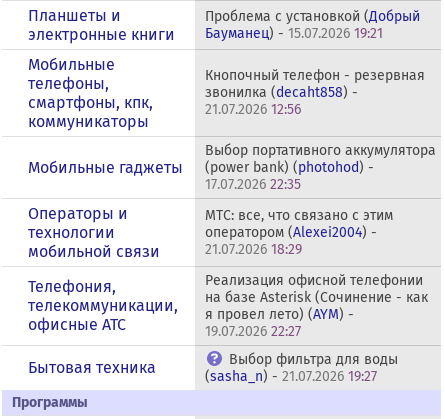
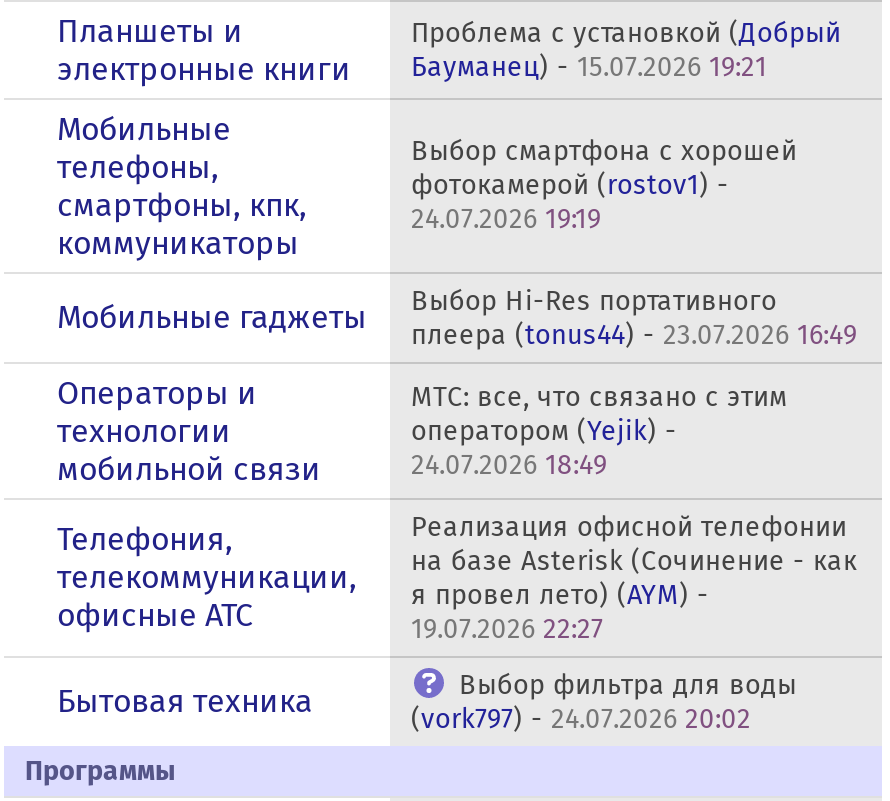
- Кнопочный телефон - резервная
- звонилка (decaht858) -
- 21.07.2026 12:56
+ Выбор смартфона с хорошей
+ фотокамерой (rostov1) -
+ 24.07.2026 19:19

- Выбор портативного аккумулятора
- (power bank) (photohod) -
- 17.07.2026 22:35
+ Выбор Hi-Res портативного
+ плеера (tonus44) - 23.07.2026 16:49

- оператором (Alexei2004) -
+ оператором (Yejik) -

- 21.07.2026 18:29
+ 24.07.2026 18:49

- (sasha_n) - 21.07.2026 19:27
+ (vork797) - 24.07.2026 20:02
